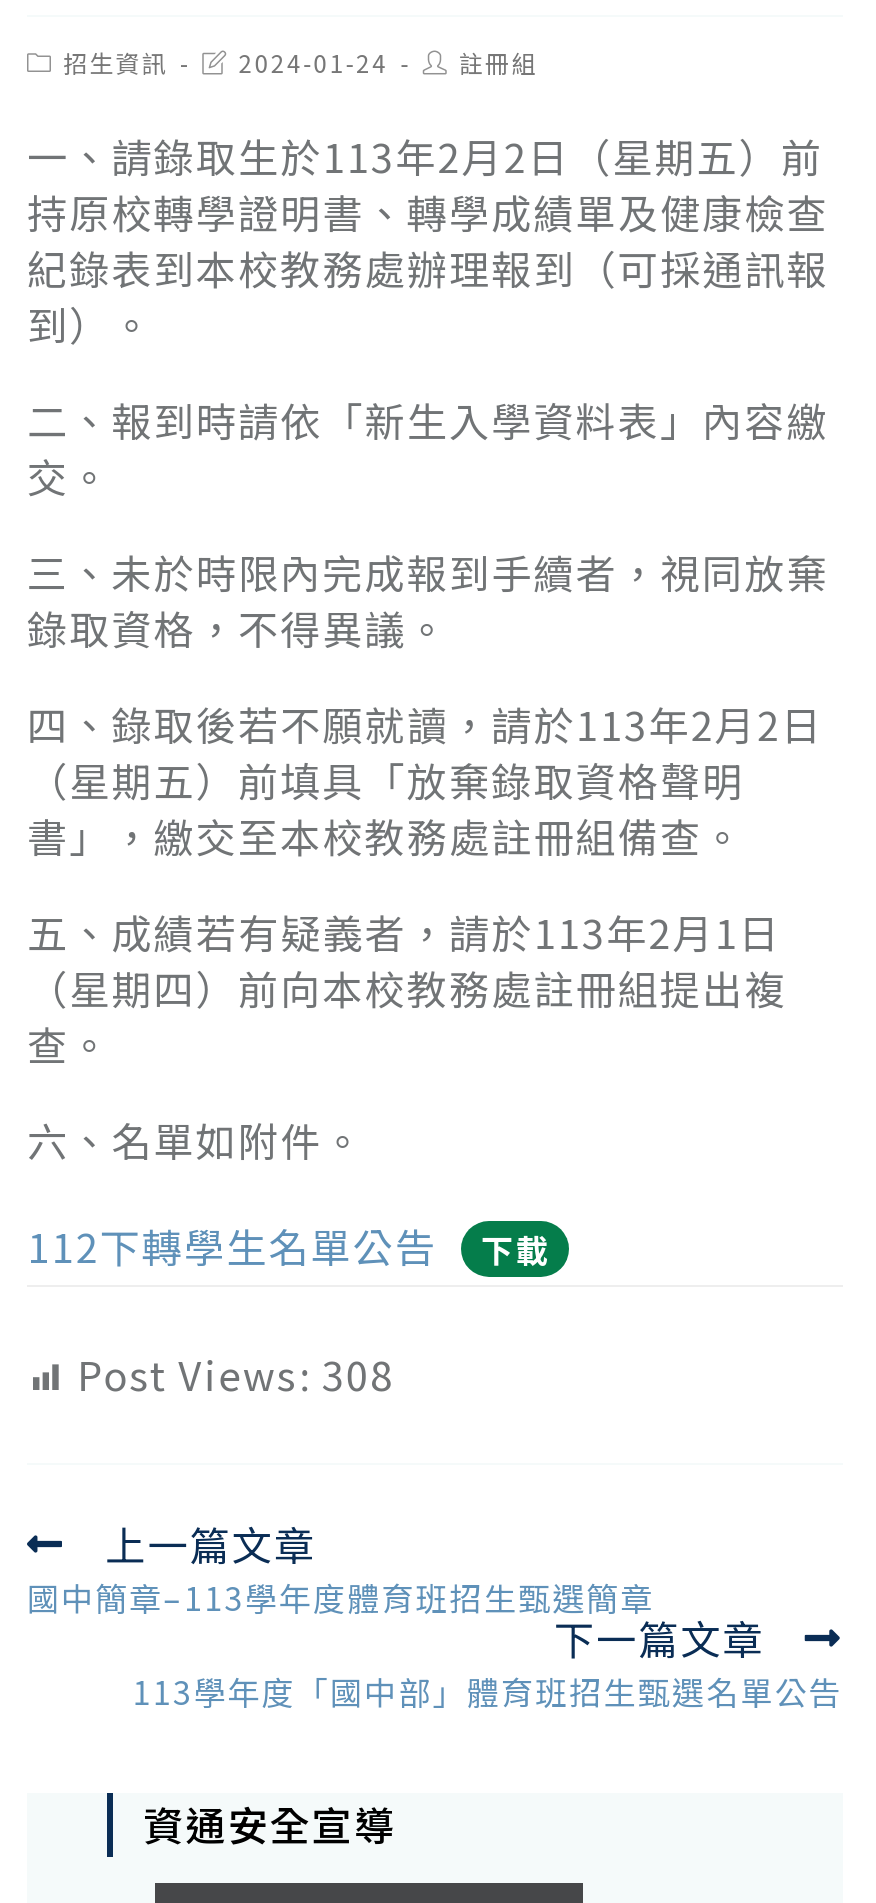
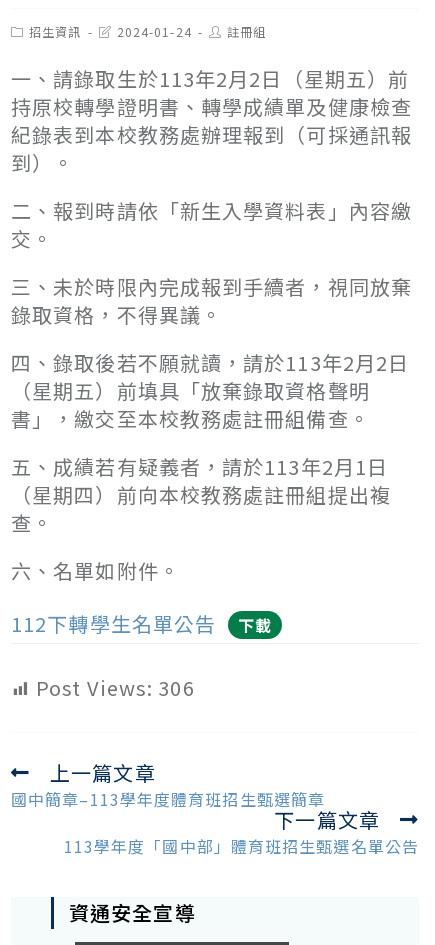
- Post Views: 308
+ Post Views: 306
